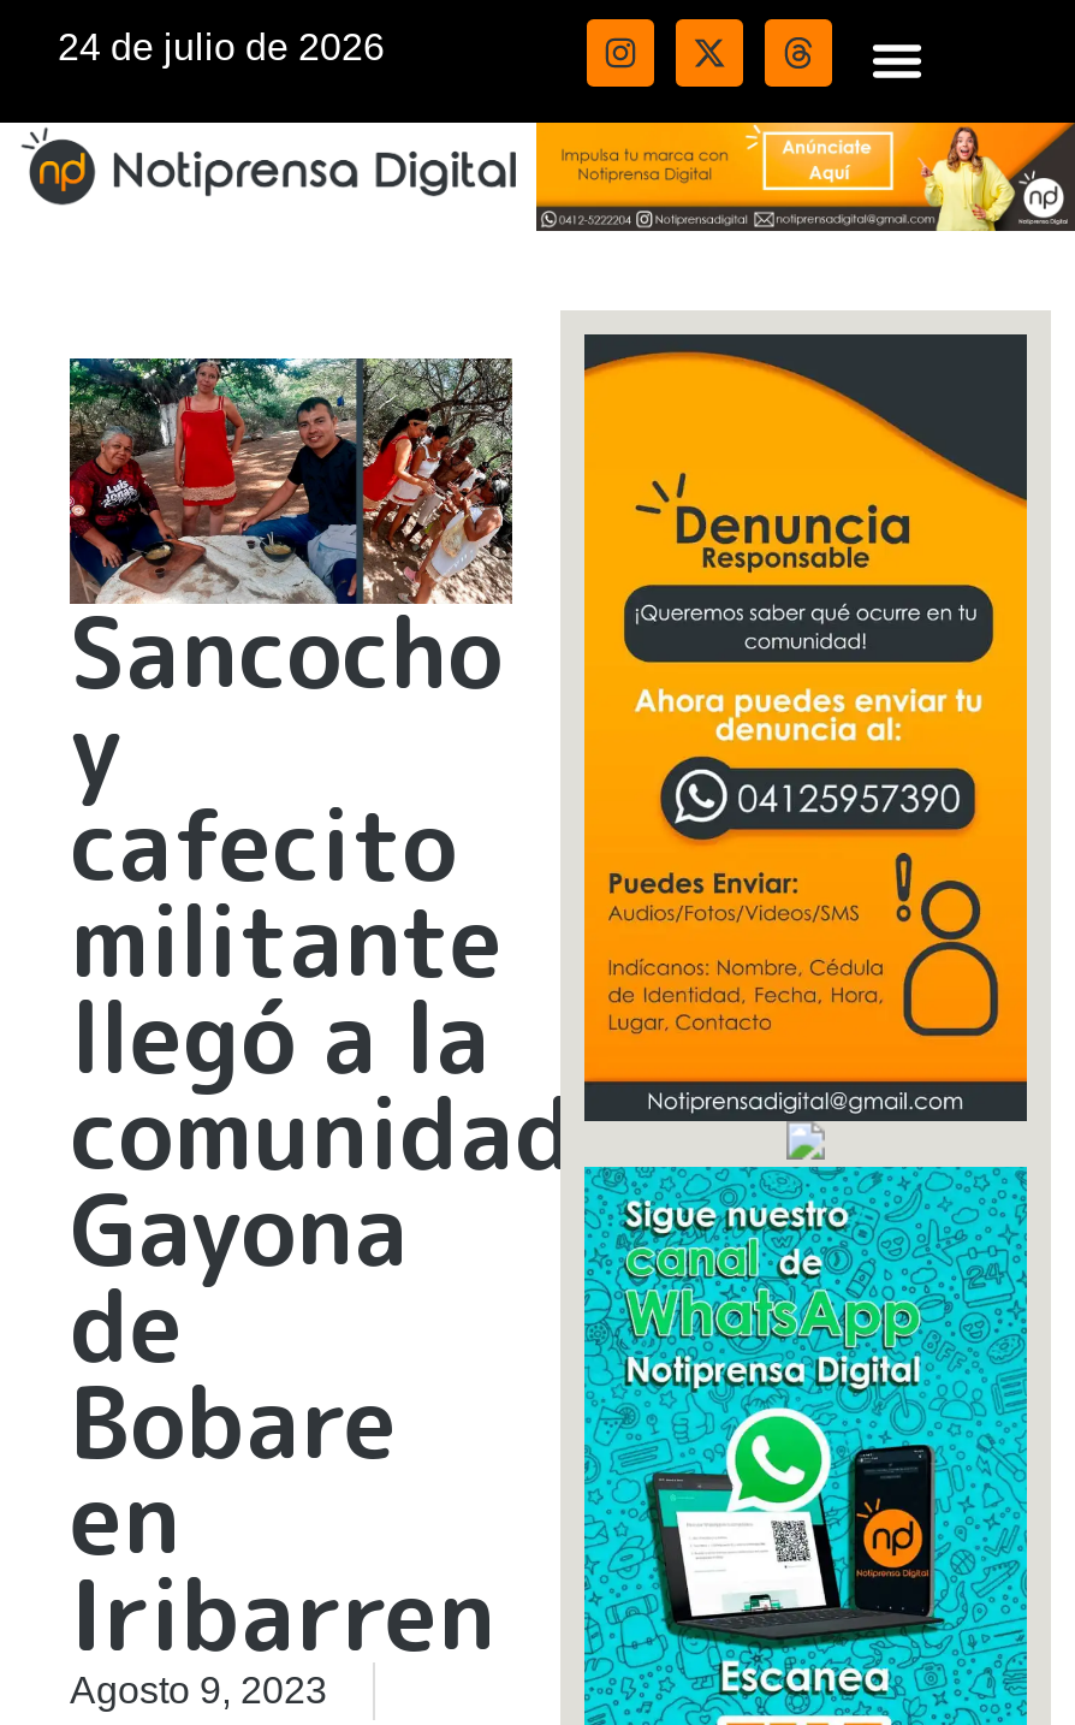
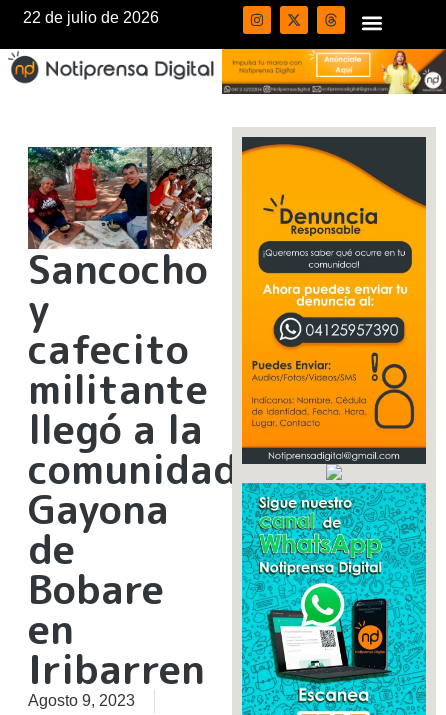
- 24 de julio de 2026
+ 22 de julio de 2026
